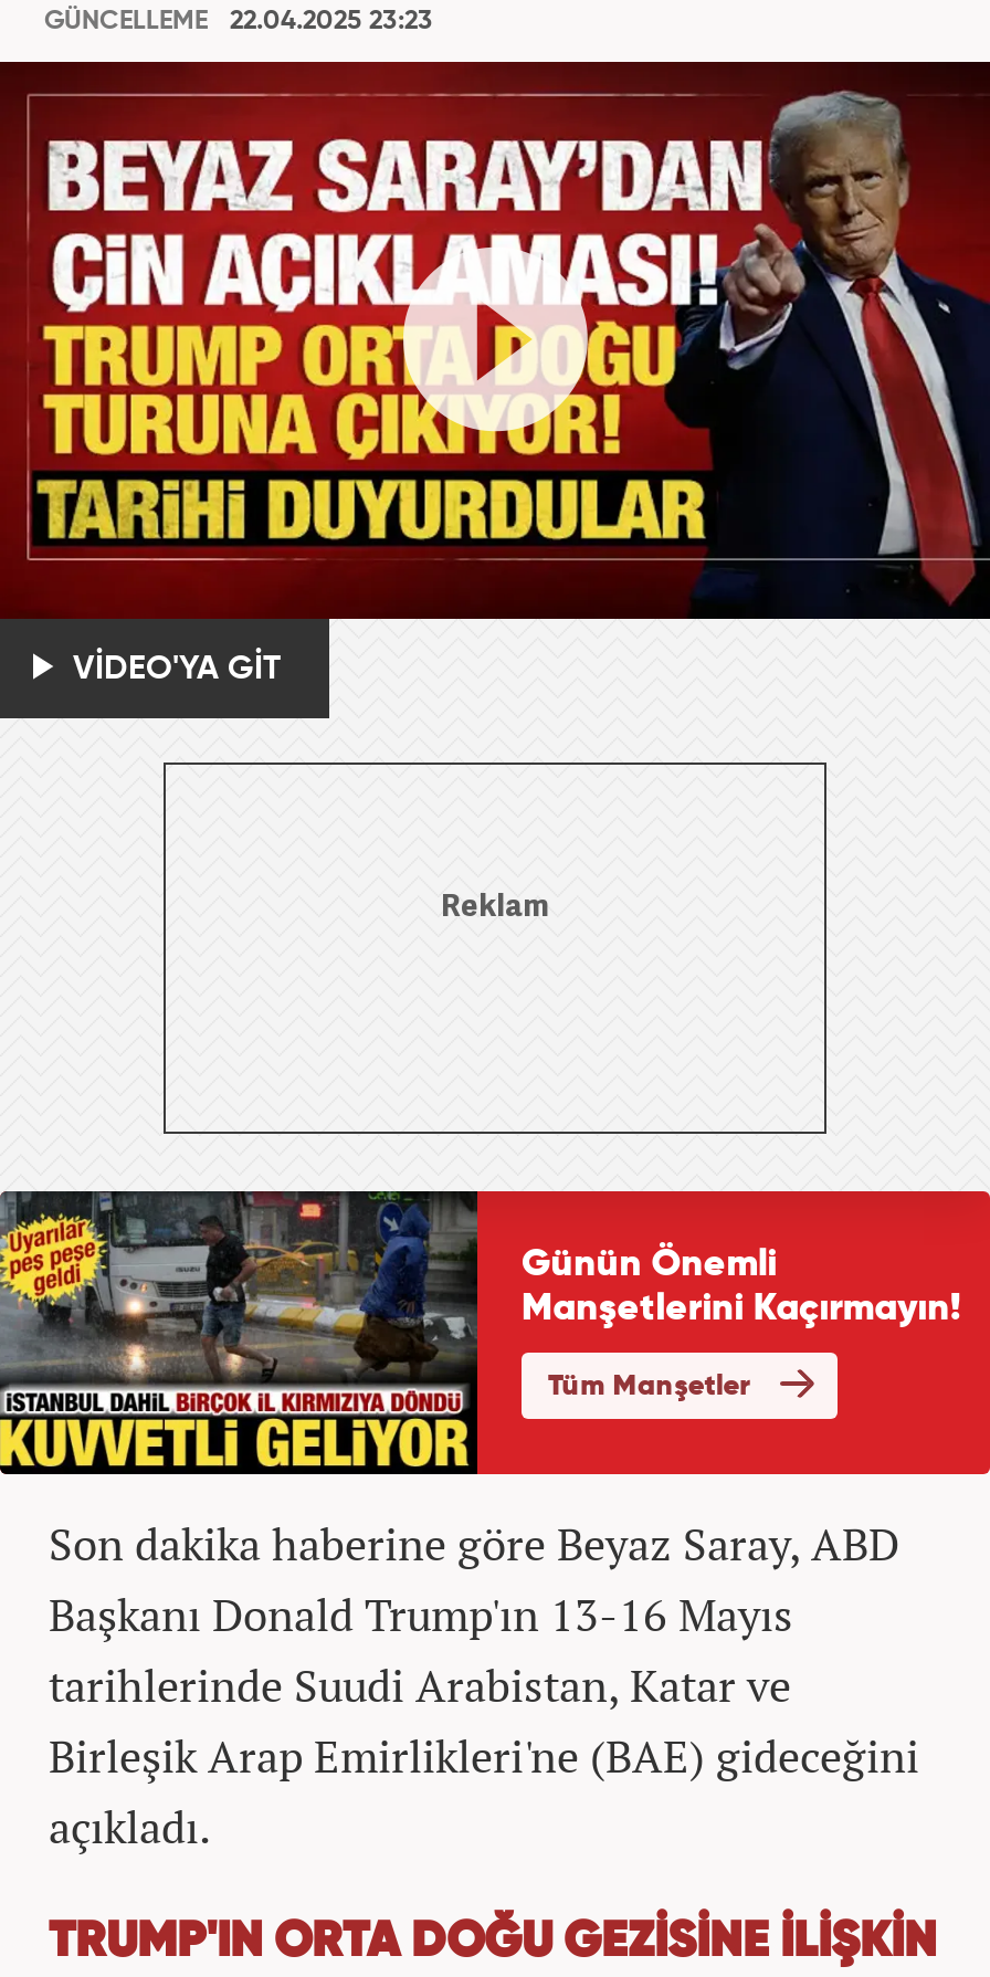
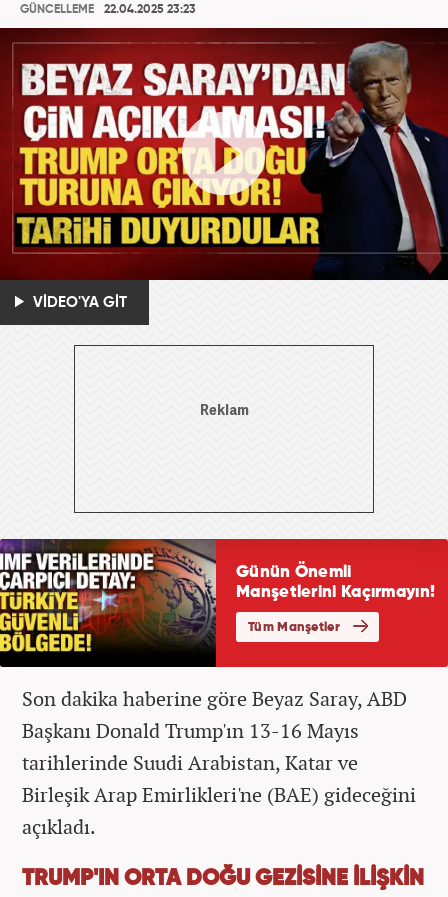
- [image]
+ [image]
